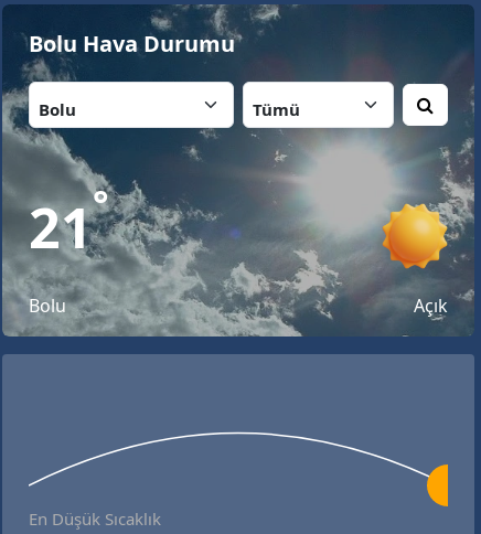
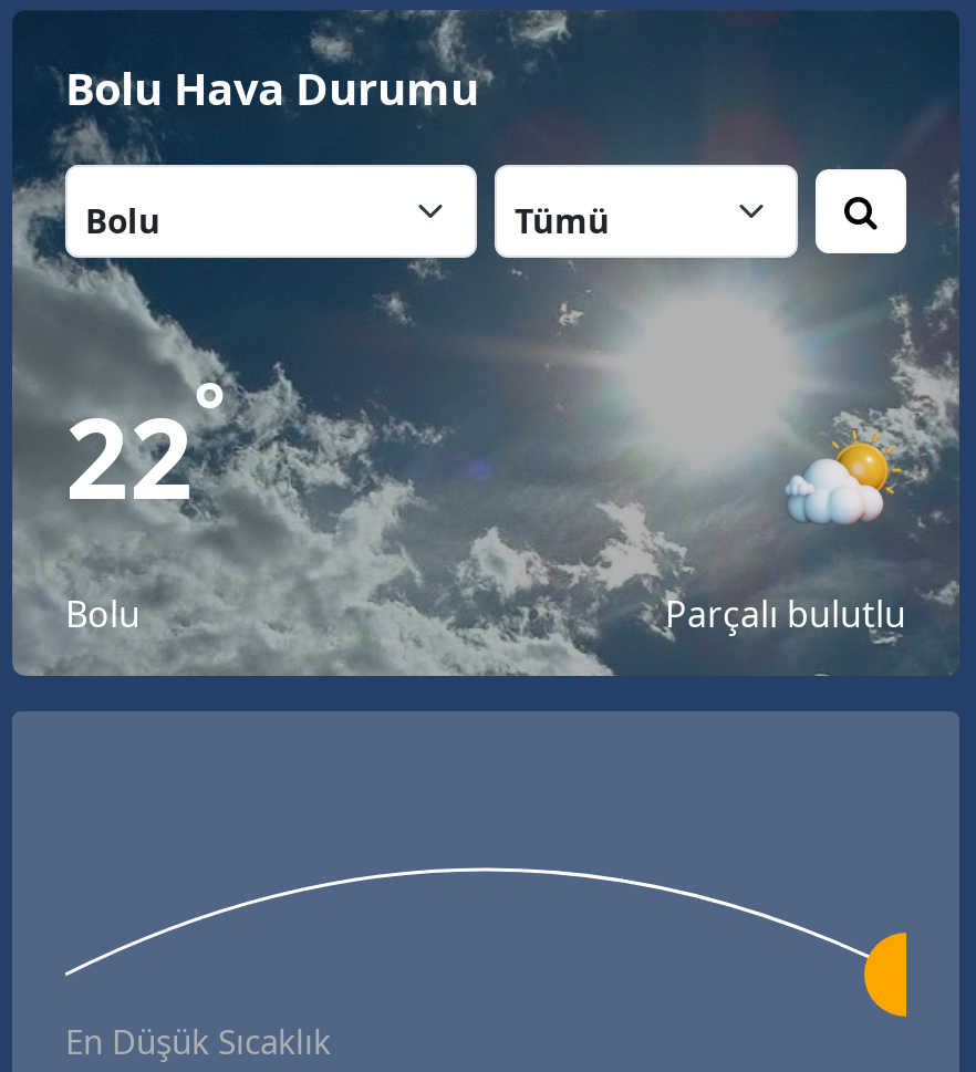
- 21°
+ 22°

- [image]
- Açık
+ [image]
+ Parçalı bulutlu
